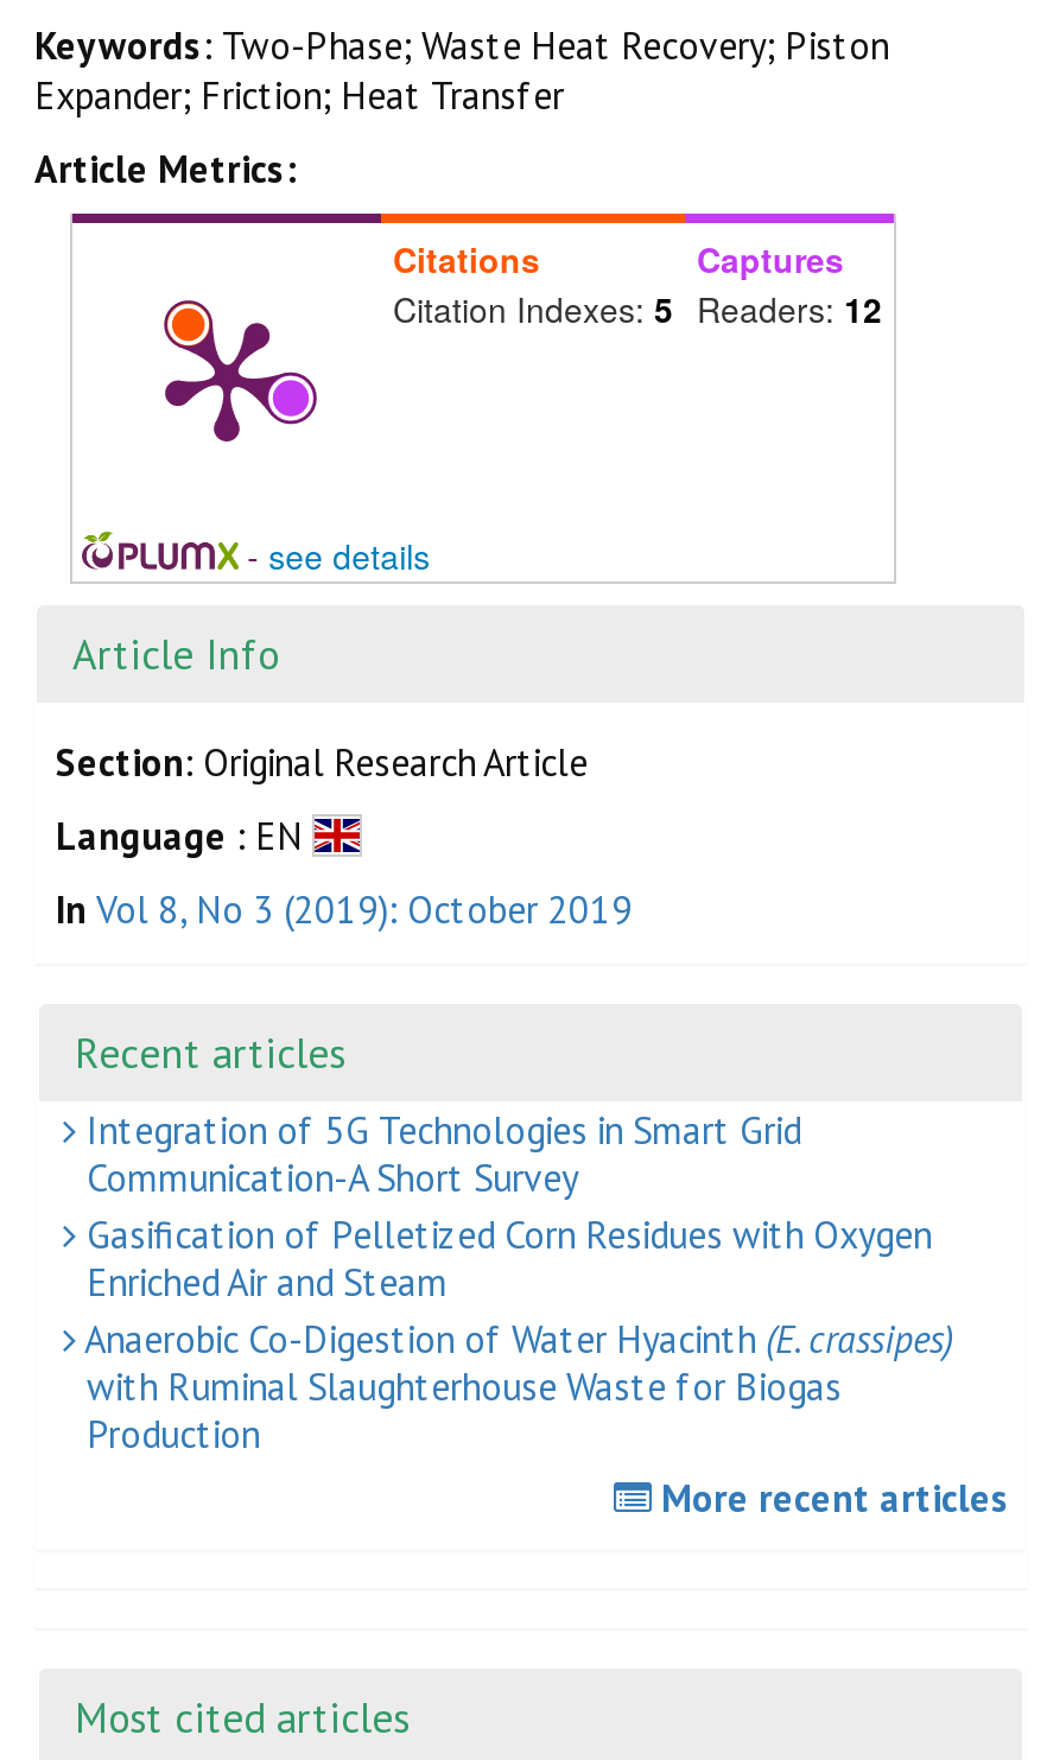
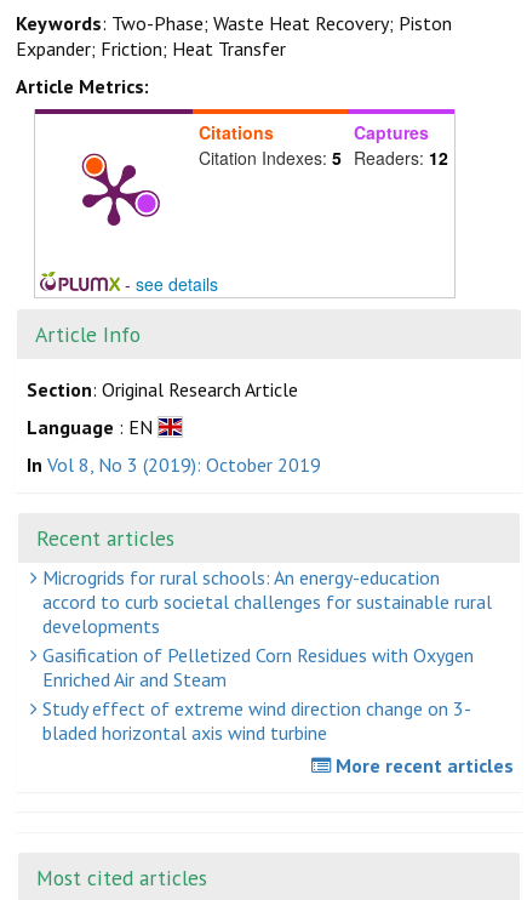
- Integration of 5G Technologies in Smart Grid
- Communication-A Short Survey
+ Microgrids for rural schools: An energy-education
+ accord to curb societal challenges for sustainable rural
+ developments

moved down: Gasification of Pelletized Corn Residues with Oxygen | Enriched Air and Steam

- Anaerobic Co-Digestion of Water Hyacinth (E. crassipes)
- with Ruminal Slaughterhouse Waste for Biogas
- Production
+ Study effect of extreme wind direction change on 3-
+ bladed horizontal axis wind turbine
